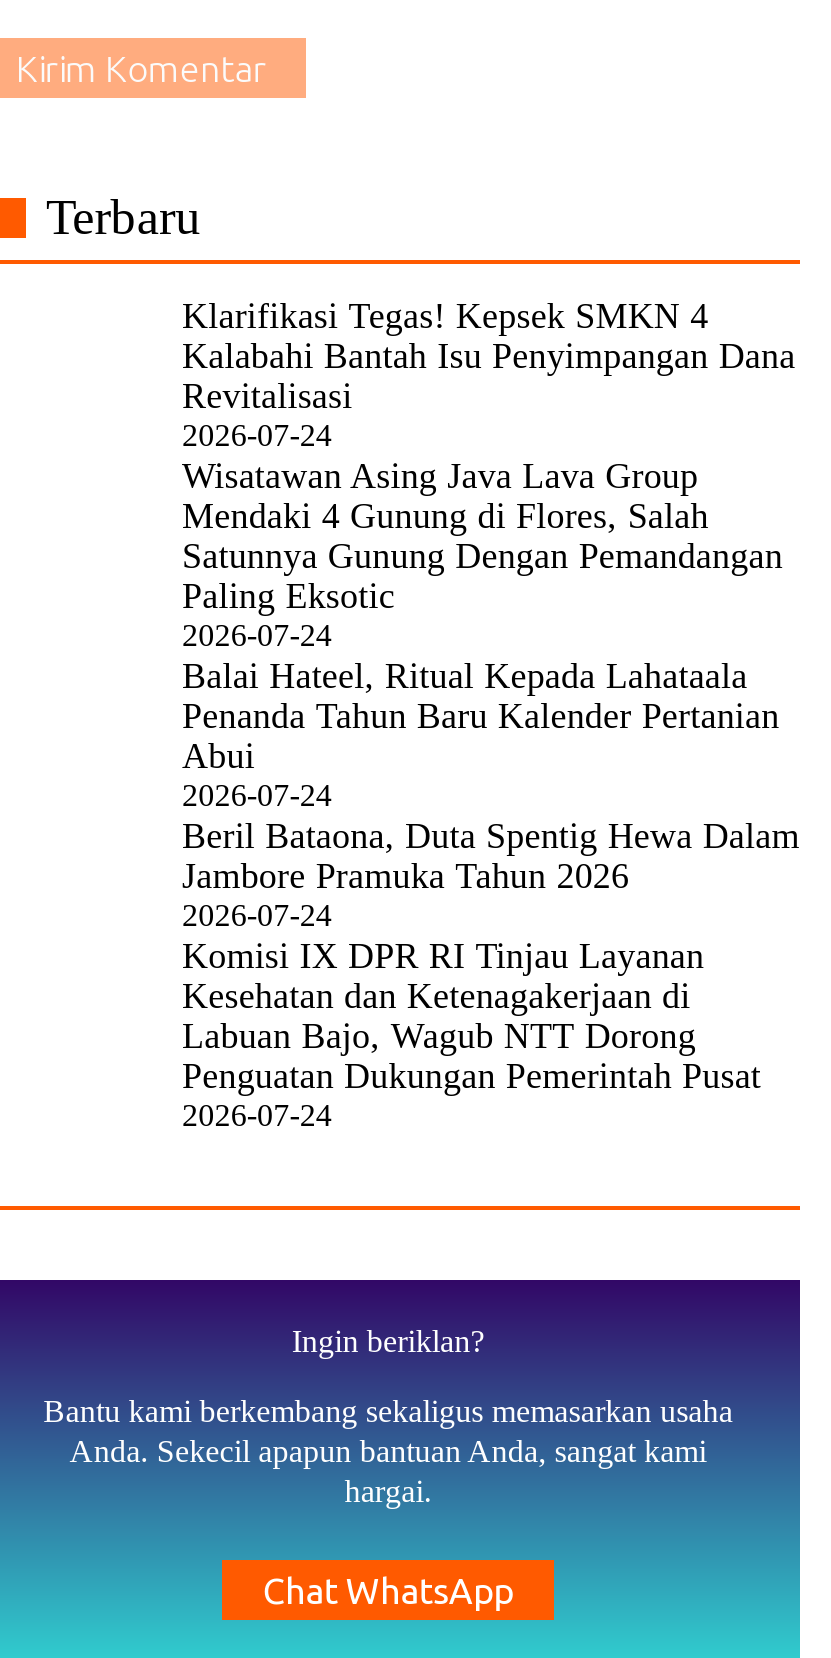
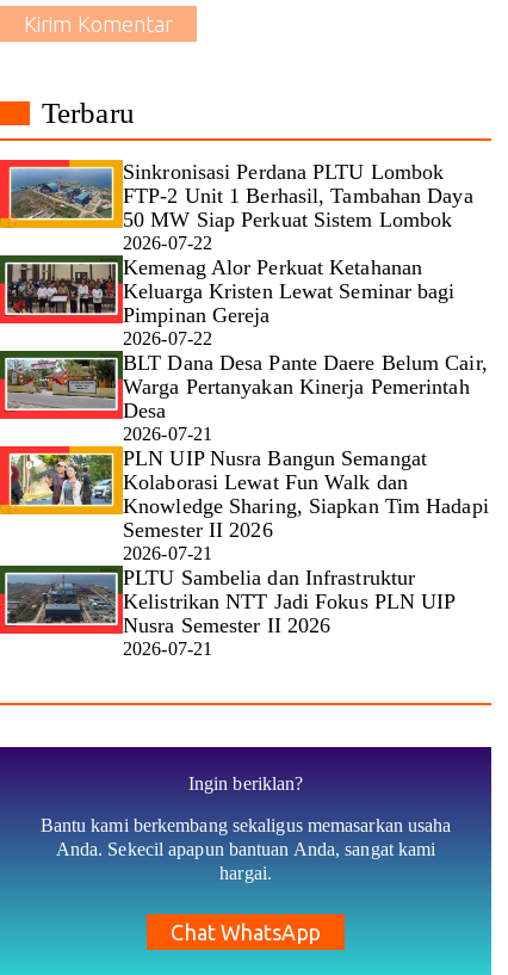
+ [image]

+ [image]

+ [image]

+ [image]

+ [image]

- Klarifikasi Tegas! Kepsek SMKN 4
- Kalabahi Bantah Isu Penyimpangan Dana
- Revitalisasi
- 2026-07-24
- Wisatawan Asing Java Lava Group
- Mendaki 4 Gunung di Flores, Salah
- Satunnya Gunung Dengan Pemandangan
- Paling Eksotic
- 2026-07-24
- Balai Hateel, Ritual Kepada Lahataala
- Penanda Tahun Baru Kalender Pertanian
- Abui
- 2026-07-24
- Beril Bataona, Duta Spentig Hewa Dalam
- Jambore Pramuka Tahun 2026
- 2026-07-24
- Komisi IX DPR RI Tinjau Layanan
- Kesehatan dan Ketenagakerjaan di
- Labuan Bajo, Wagub NTT Dorong
- Penguatan Dukungan Pemerintah Pusat
- 2026-07-24
+ Sinkronisasi Perdana PLTU Lombok
+ FTP-2 Unit 1 Berhasil, Tambahan Daya
+ 50 MW Siap Perkuat Sistem Lombok
+ 2026-07-22
+ Kemenag Alor Perkuat Ketahanan
+ Keluarga Kristen Lewat Seminar bagi
+ Pimpinan Gereja
+ 2026-07-22
+ BLT Dana Desa Pante Daere Belum Cair,
+ Warga Pertanyakan Kinerja Pemerintah
+ Desa
+ 2026-07-21
+ PLN UIP Nusra Bangun Semangat
+ Kolaborasi Lewat Fun Walk dan
+ Knowledge Sharing, Siapkan Tim Hadapi
+ Semester II 2026
+ 2026-07-21
+ PLTU Sambelia dan Infrastruktur
+ Kelistrikan NTT Jadi Fokus PLN UIP
+ Nusra Semester II 2026
+ 2026-07-21
